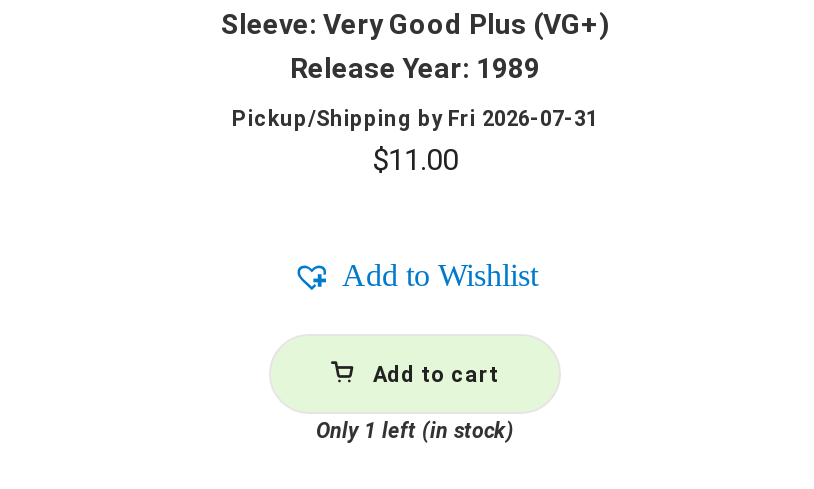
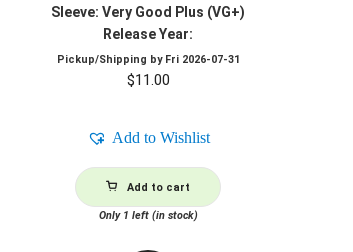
- Release Year: 1989
+ Release Year:
